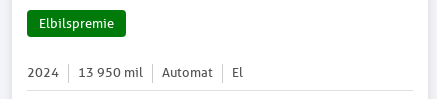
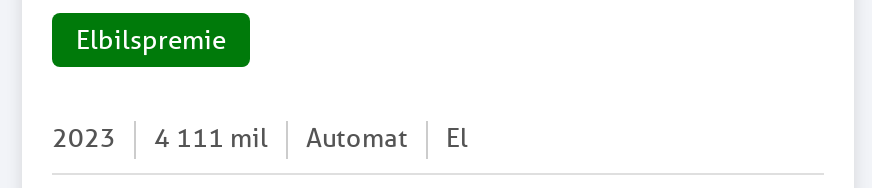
- 2024
+ 2023

- 13 950 mil
+ 4 111 mil
